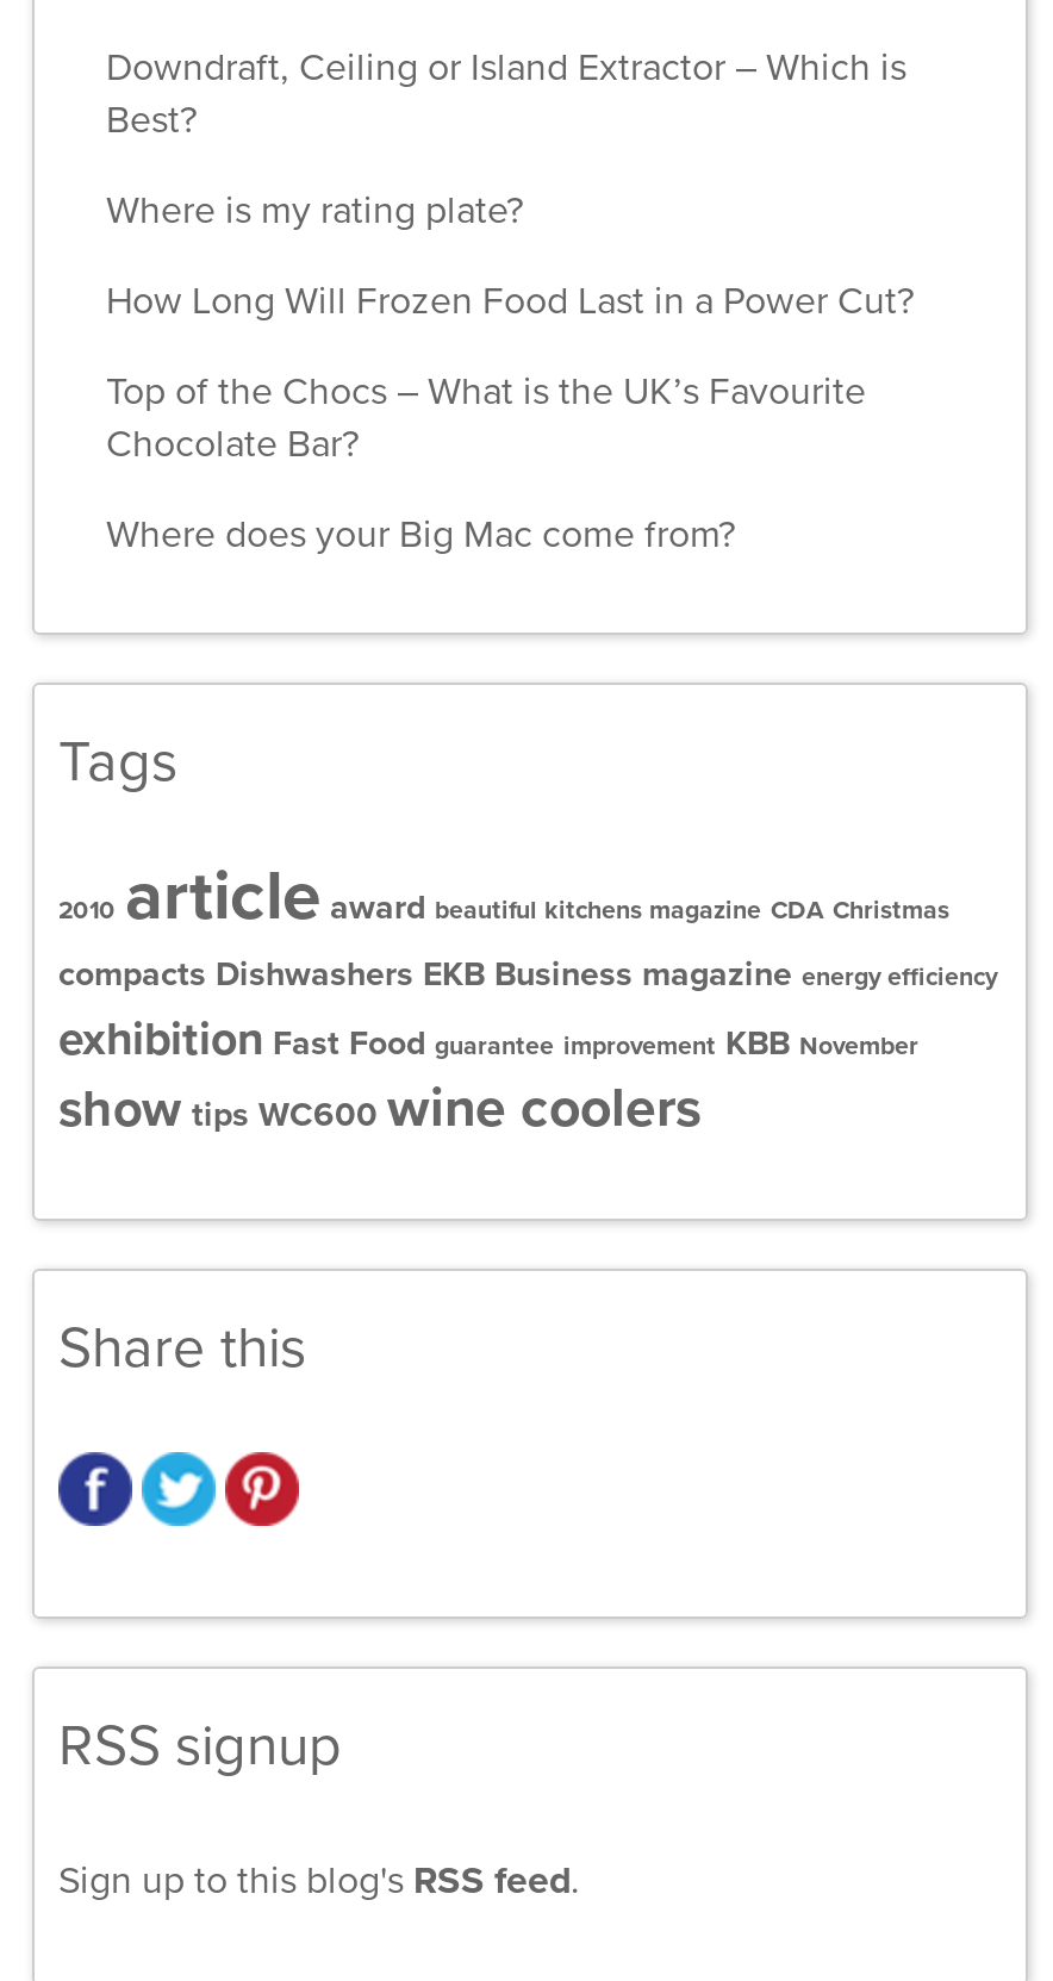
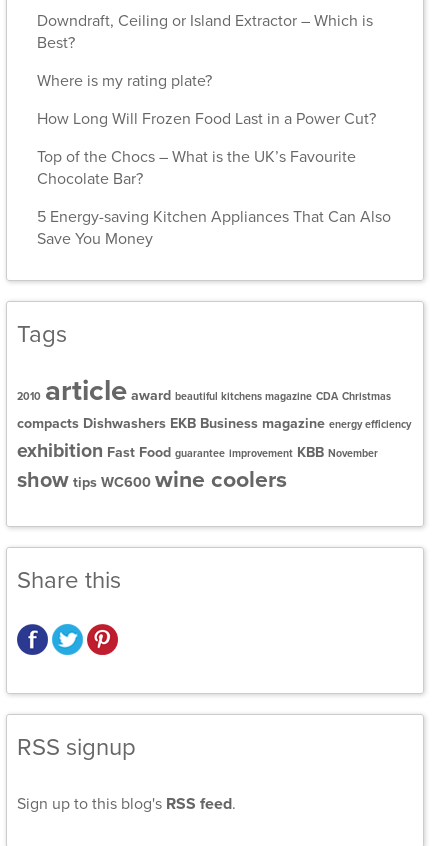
- Where does your Big Mac come from?
+ 5 Energy-saving Kitchen Appliances That Can Also
+ Save You Money
